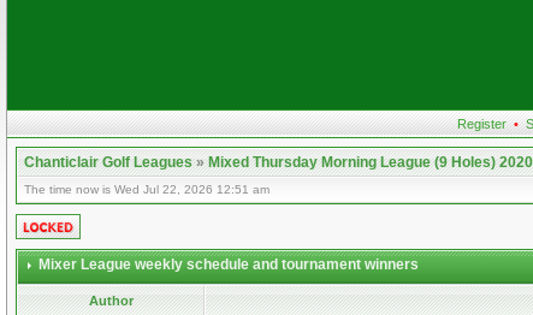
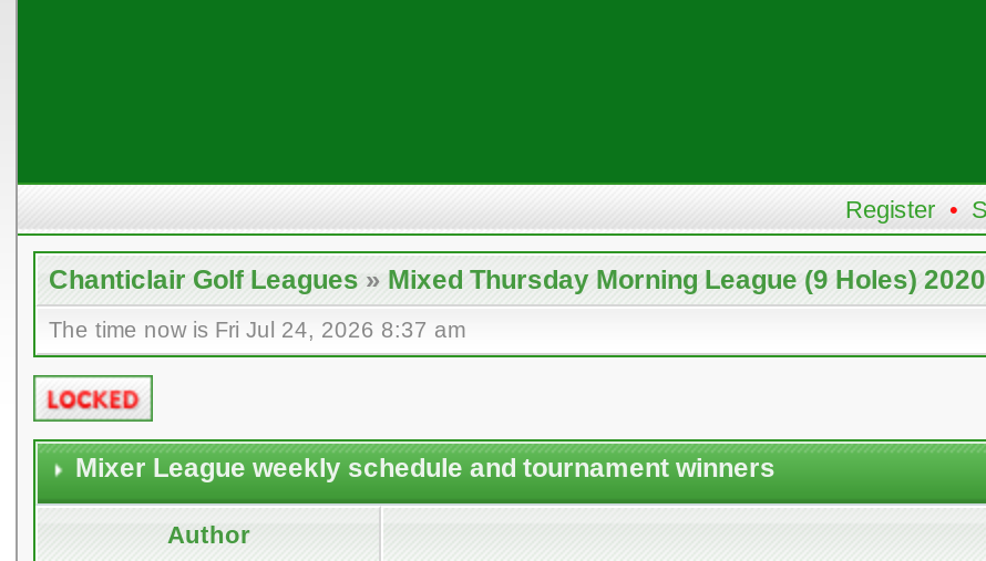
- The time now is Wed Jul 22, 2026 12:51 am
+ The time now is Fri Jul 24, 2026 8:37 am
